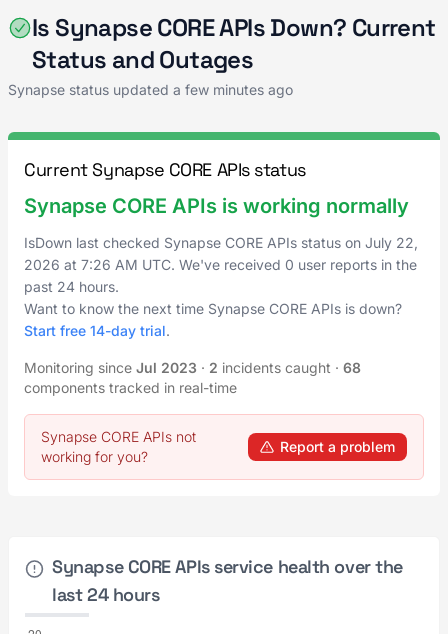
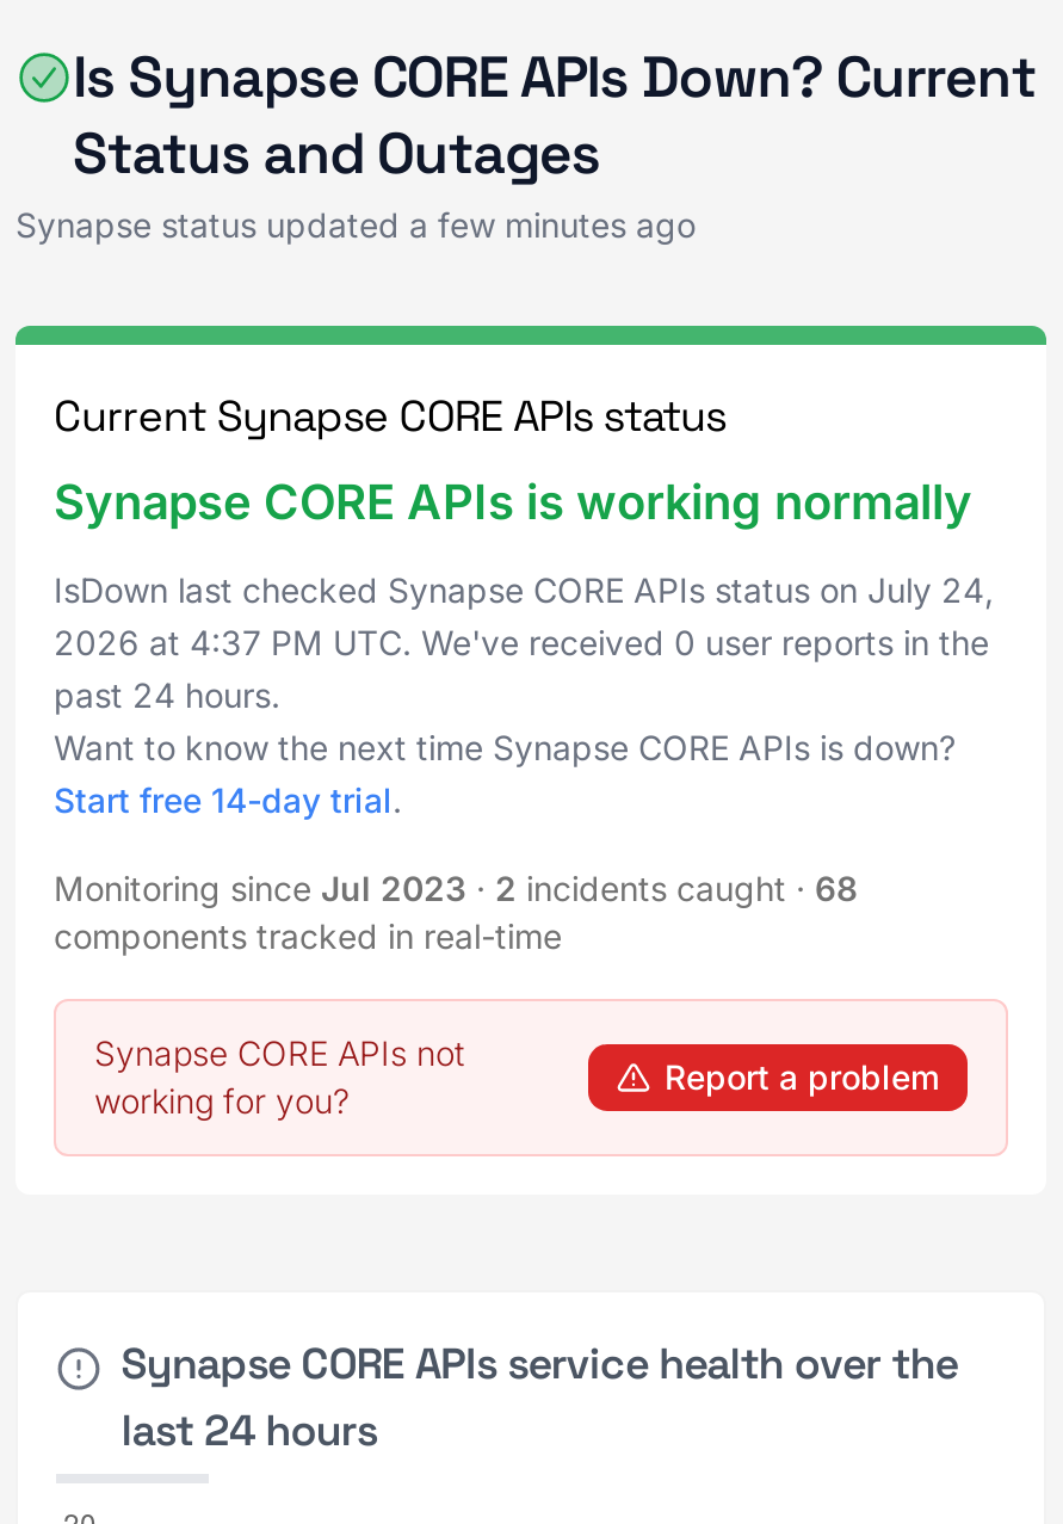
- IsDown last checked Synapse CORE APIs status on July 22,
+ IsDown last checked Synapse CORE APIs status on July 24,

- 2026 at 7:26 AM UTC. We've received 0 user reports in the
+ 2026 at 4:37 PM UTC. We've received 0 user reports in the
